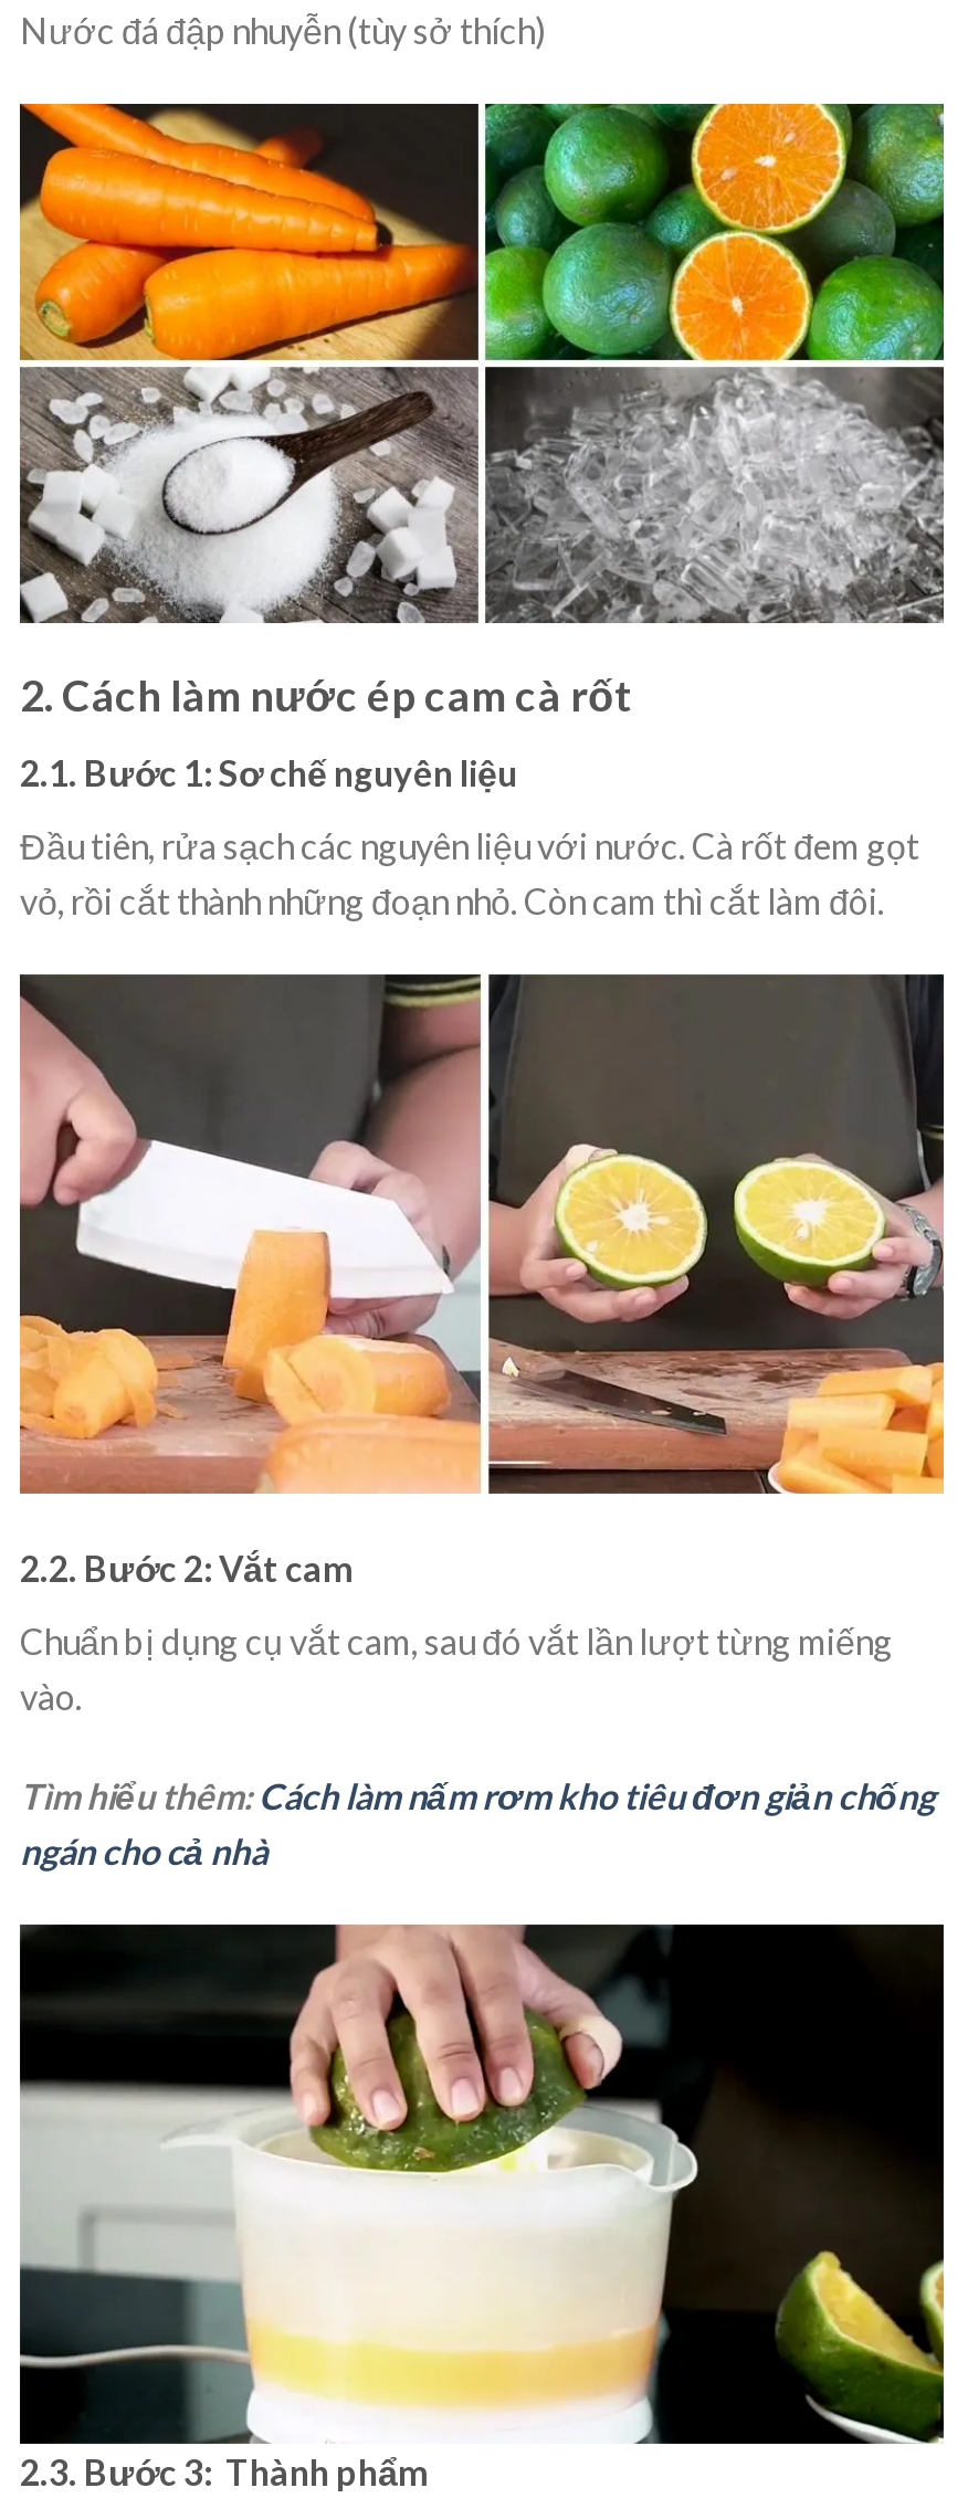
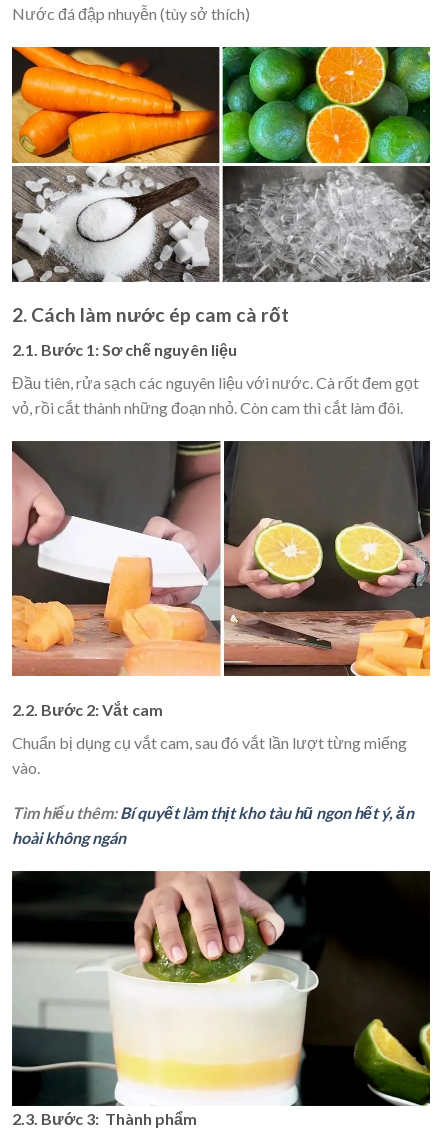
- Tìm hiểu thêm: Cách làm nấm rơm kho tiêu đơn giản chống
- ngán cho cả nhà
+ Tìm hiểu thêm: Bí quyết làm thịt kho tàu hũ ngon hết ý, ăn
+ hoài không ngán
